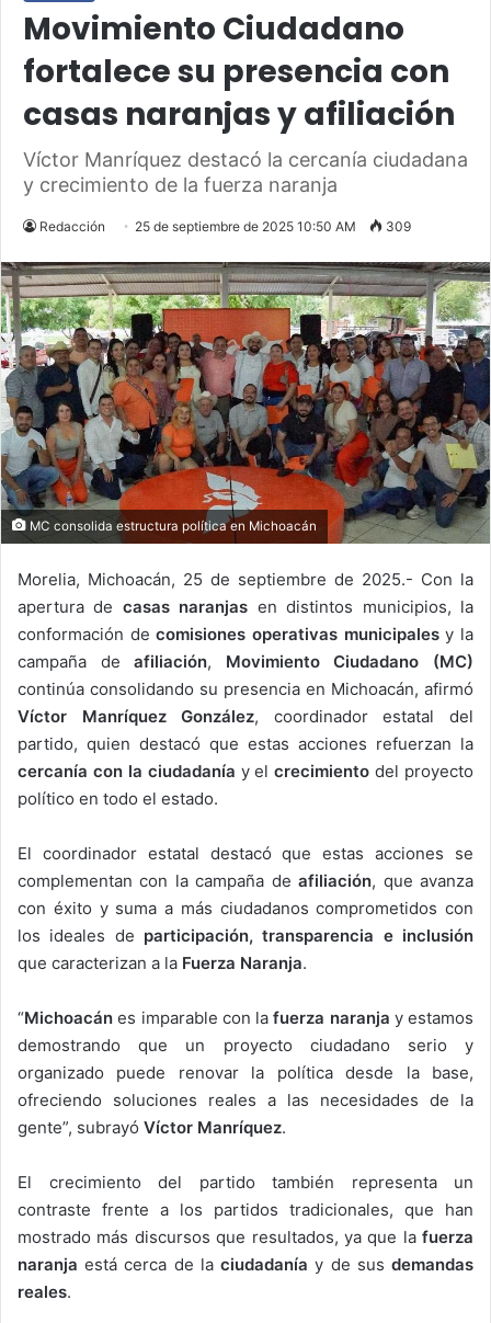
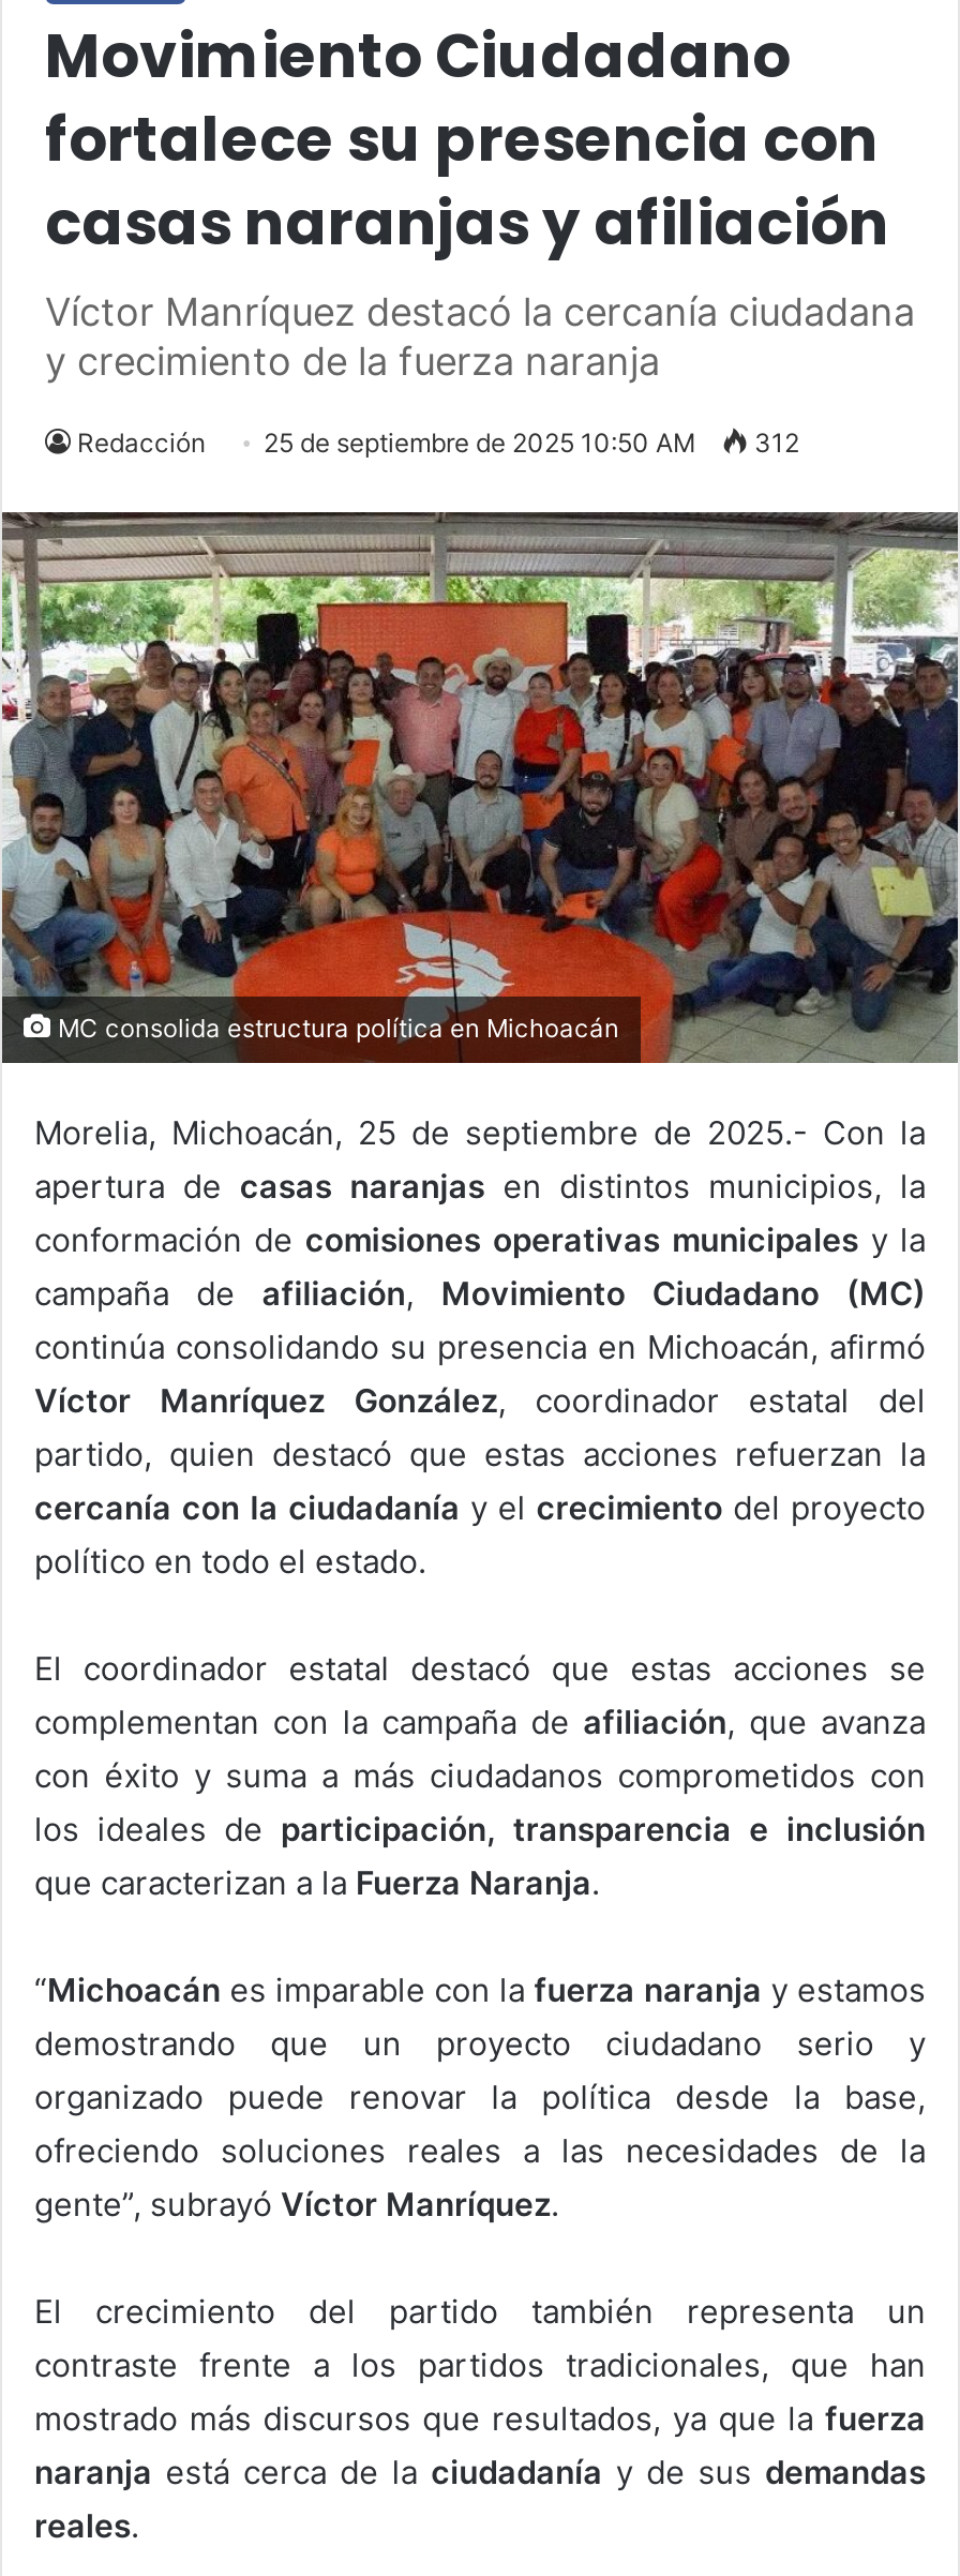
- Redacción 25 de septiembre de 2025 10:50 AM 309
+ Redacción 25 de septiembre de 2025 10:50 AM 312
